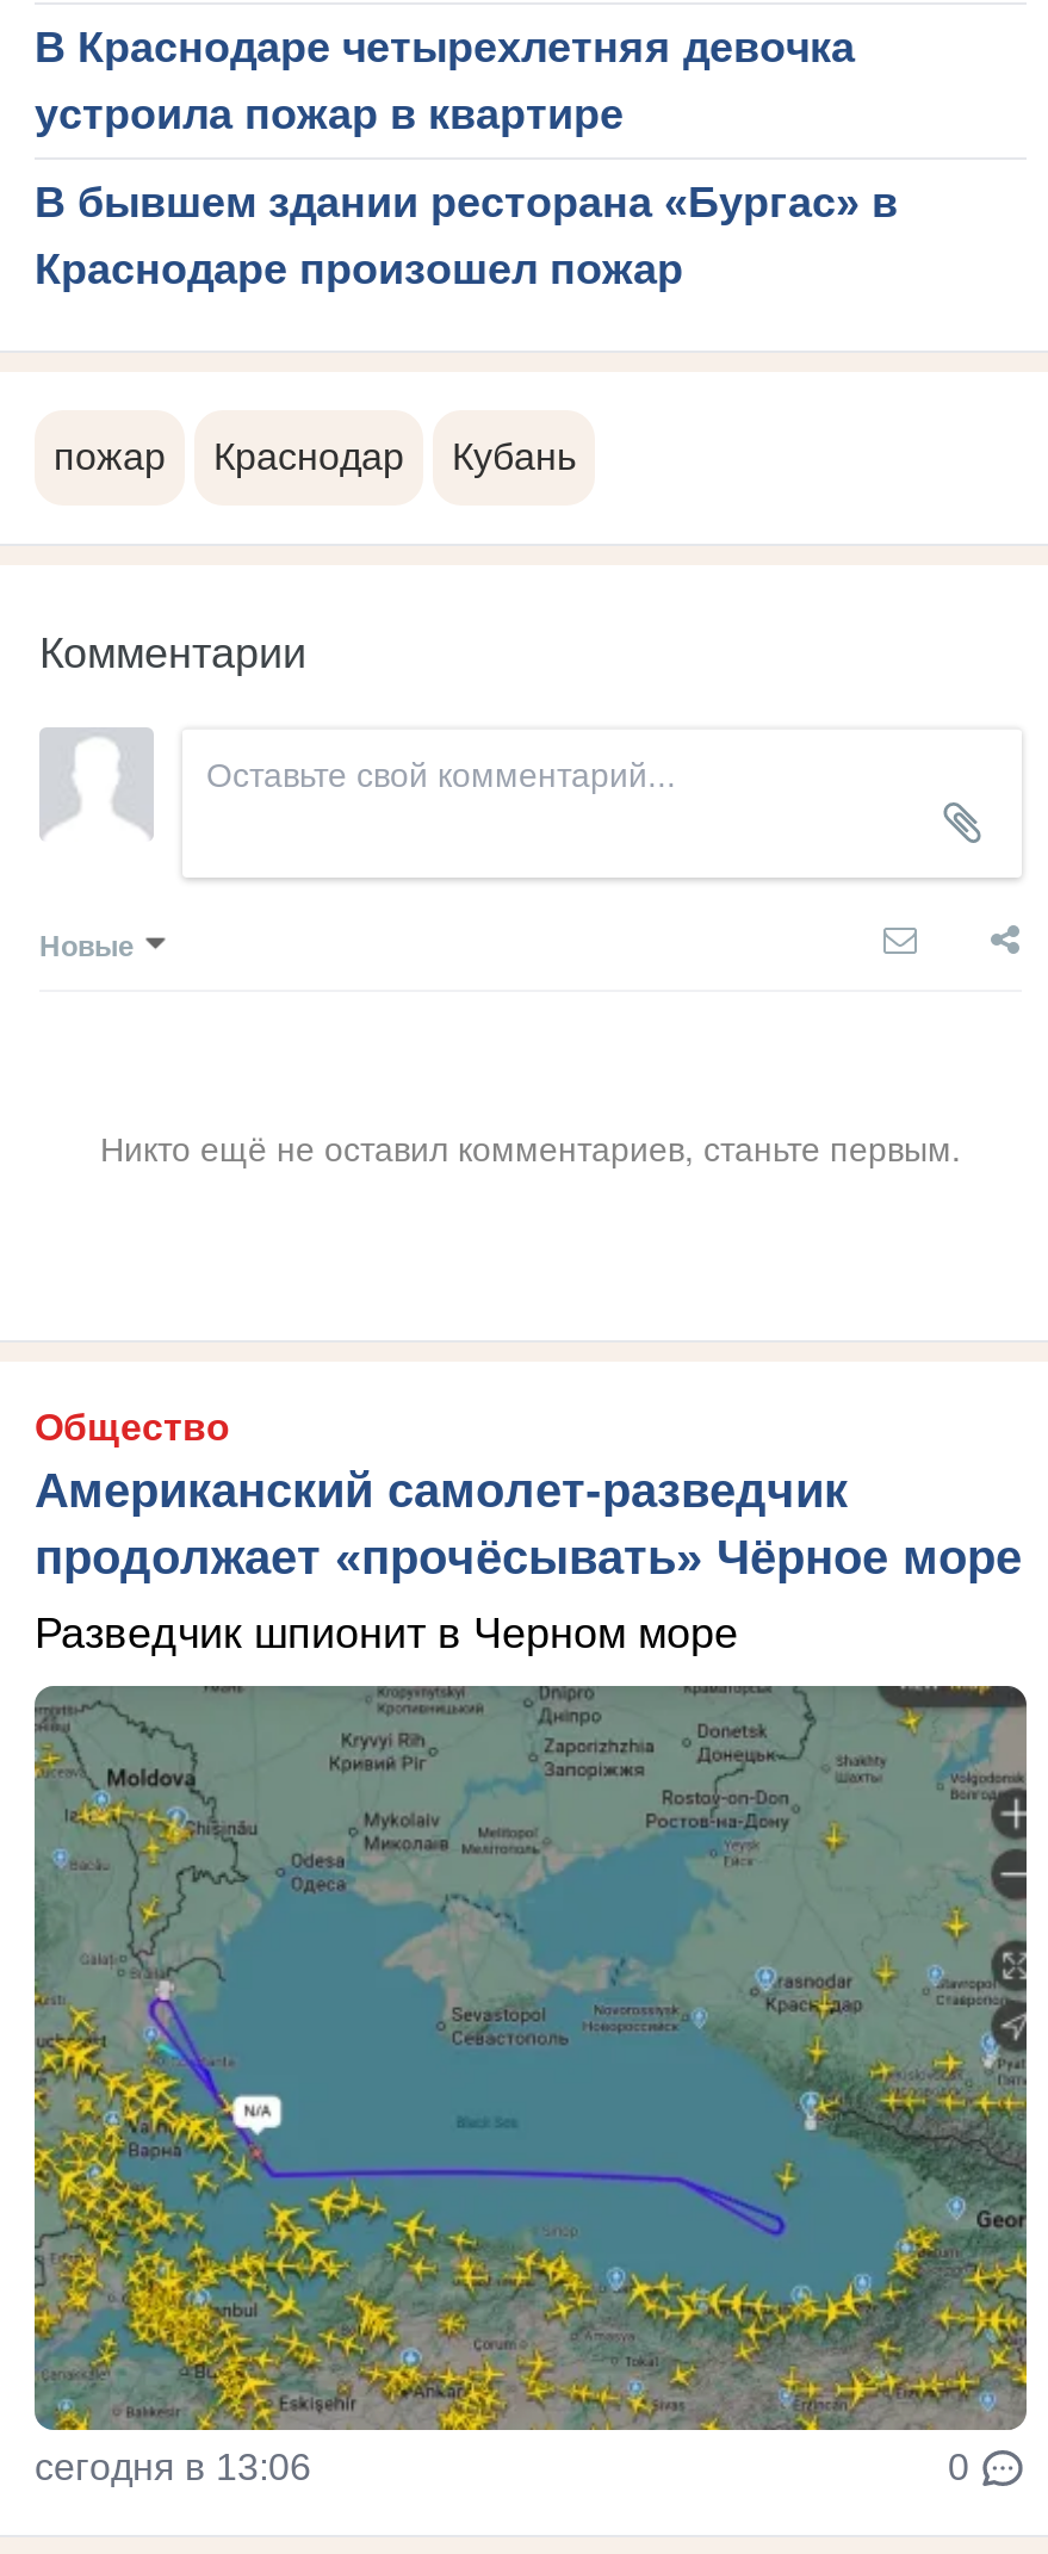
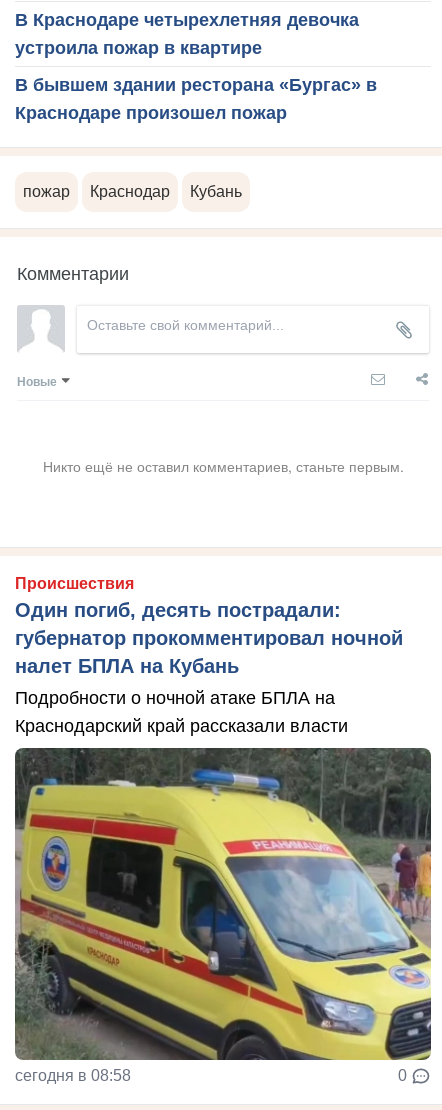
- Общество
- Американский самолет-разведчик
- продолжает «прочёсывать» Чёрное море
+ Происшествия
+ Один погиб, десять пострадали:
+ губернатор прокомментировал ночной
+ налет БПЛА на Кубань

- Разведчик шпионит в Черном море
+ Подробности о ночной атаке БПЛА на
+ Краснодарский край рассказали власти

- [image]
- сегодня в 13:06
+ [image]
+ сегодня в 08:58
